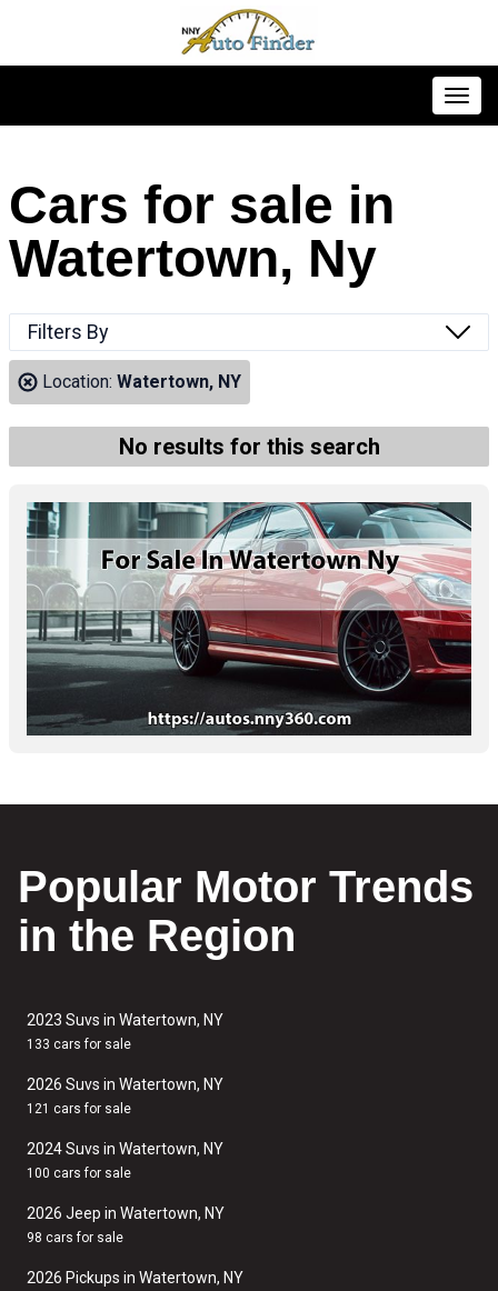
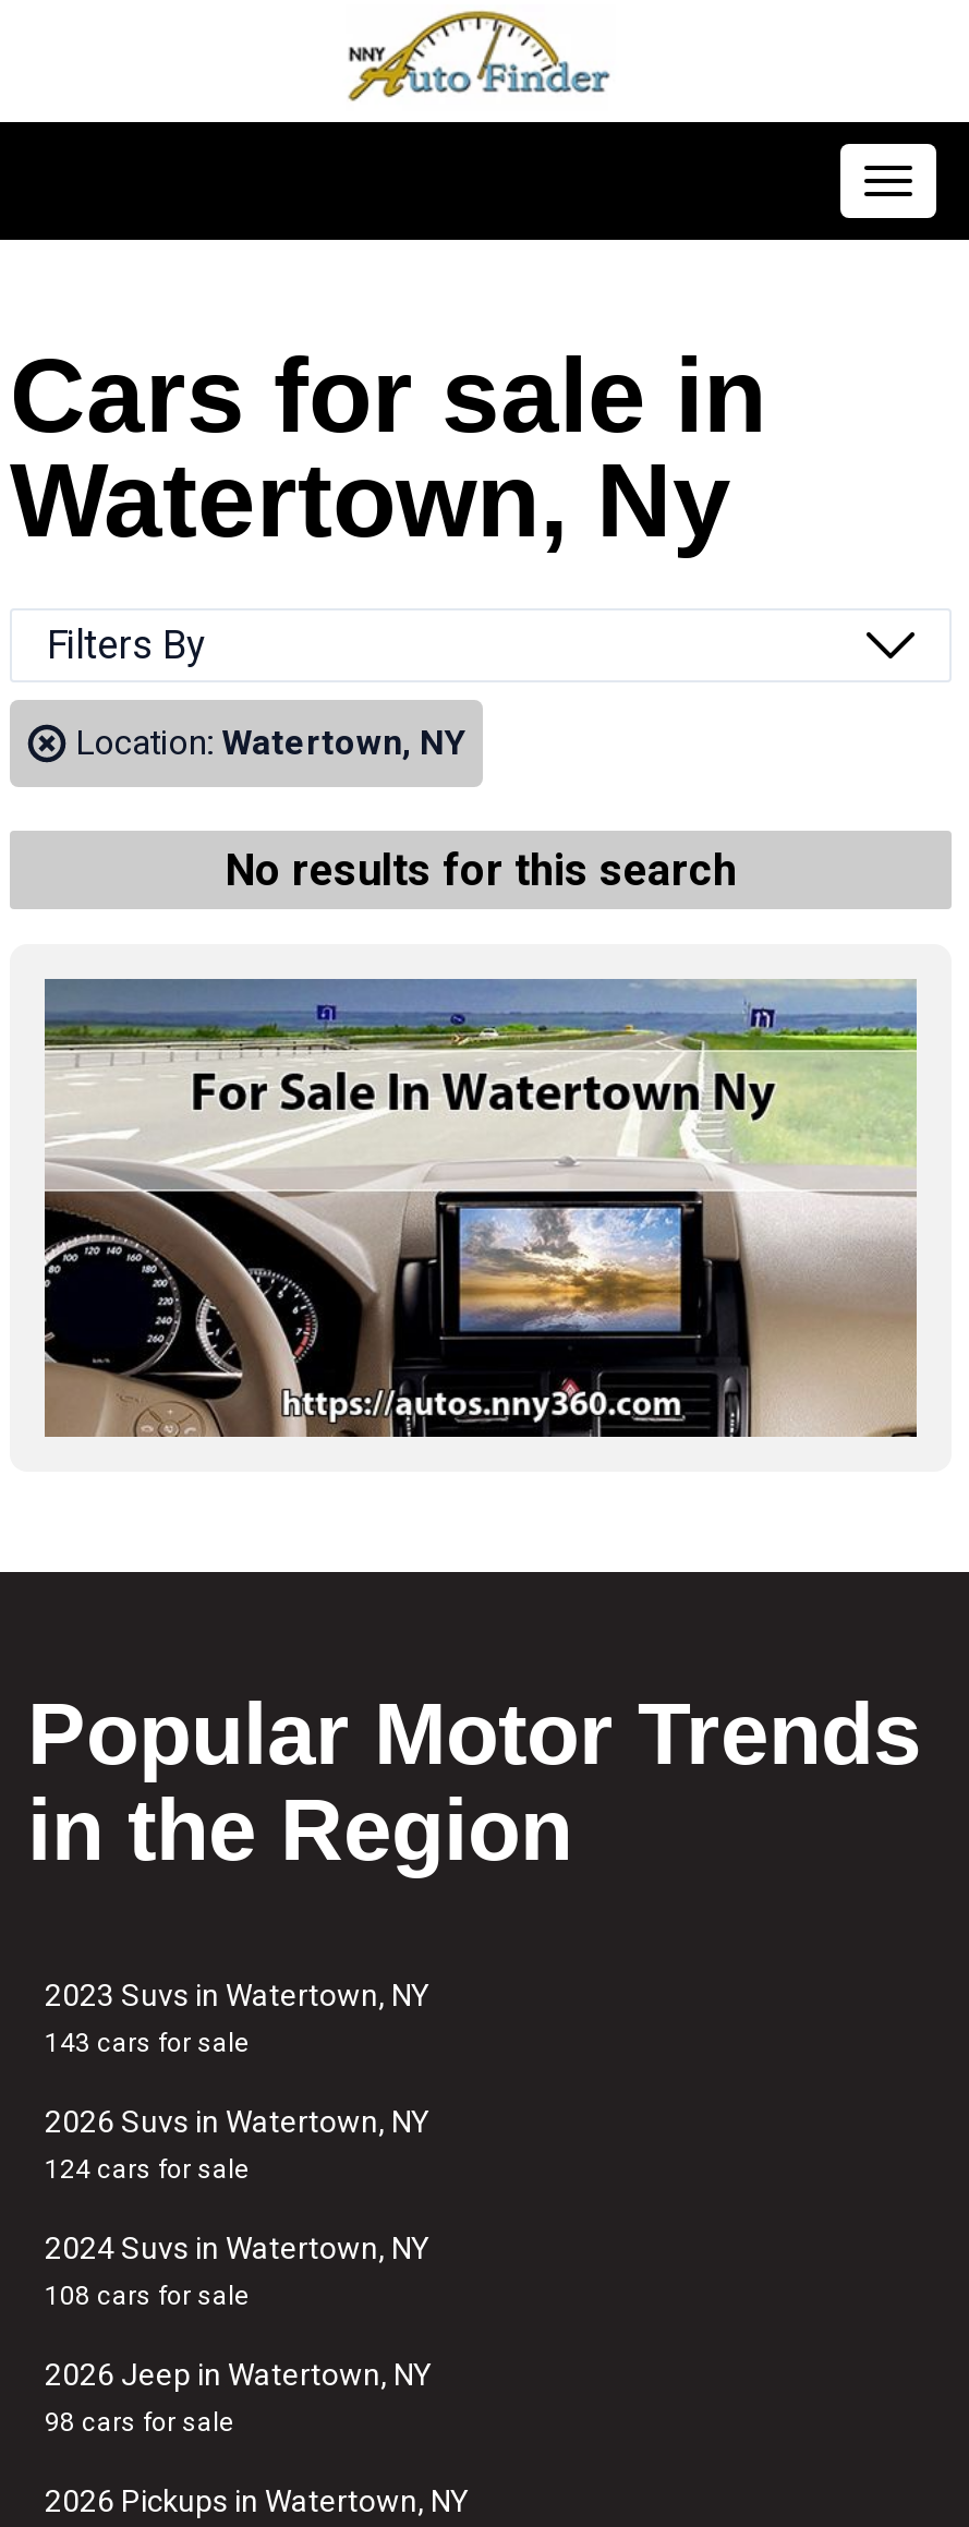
- [image]
+ [image]

- 133 cars for sale
+ 143 cars for sale

- 121 cars for sale
+ 124 cars for sale

- 100 cars for sale
+ 108 cars for sale
